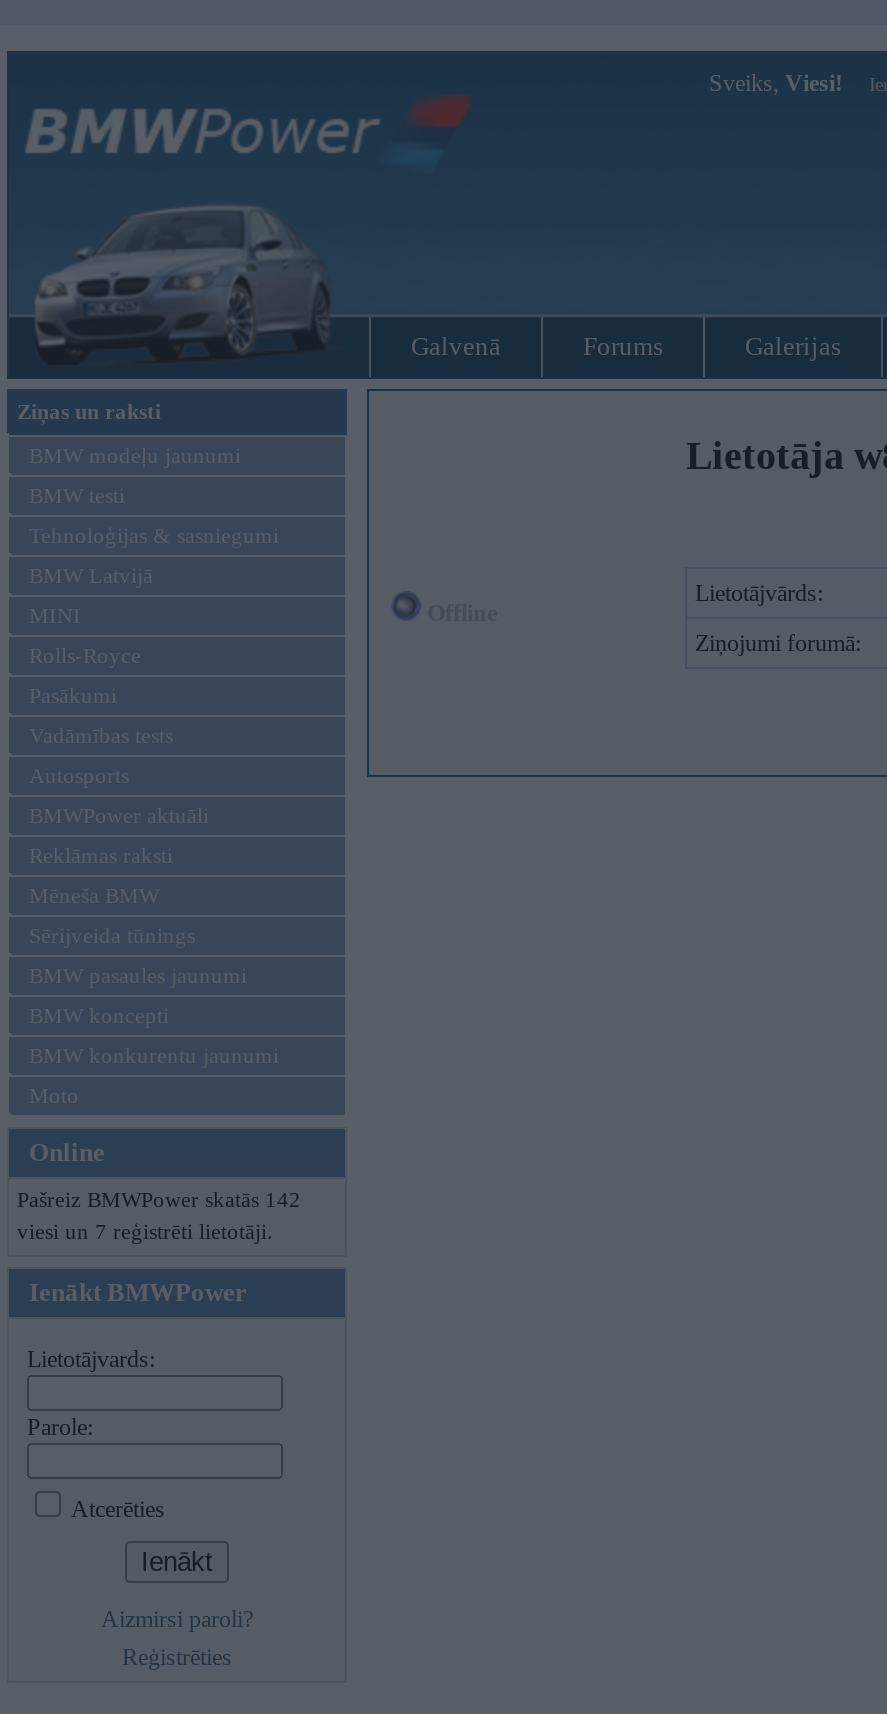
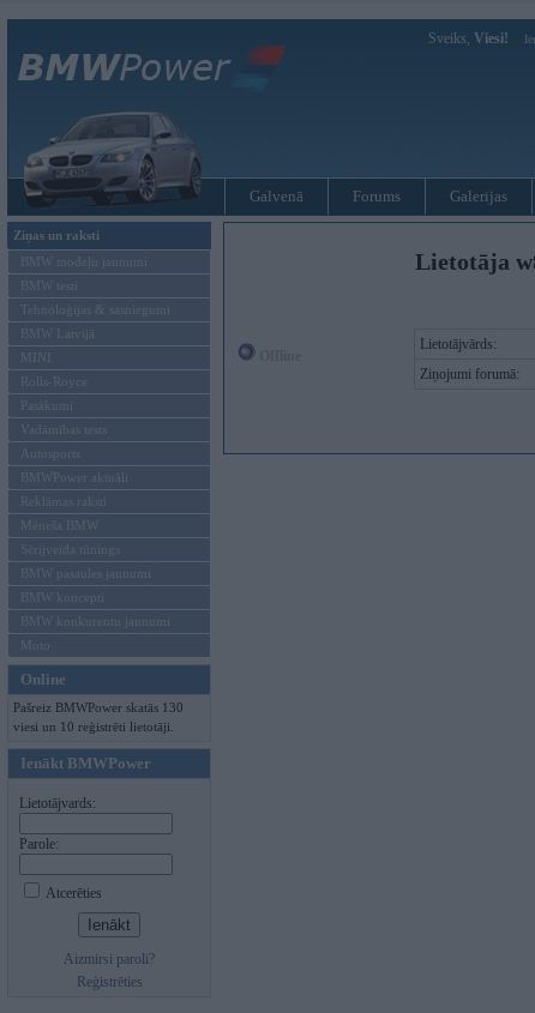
- Pašreiz BMWPower skatās 142
+ Pašreiz BMWPower skatās 130

- viesi un 7 reģistrēti lietotāji.
+ viesi un 10 reģistrēti lietotāji.
